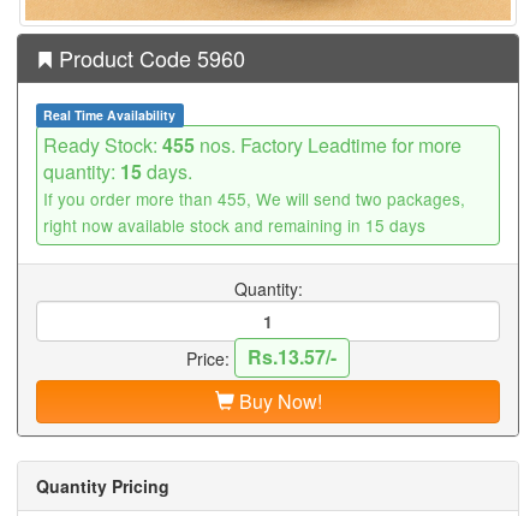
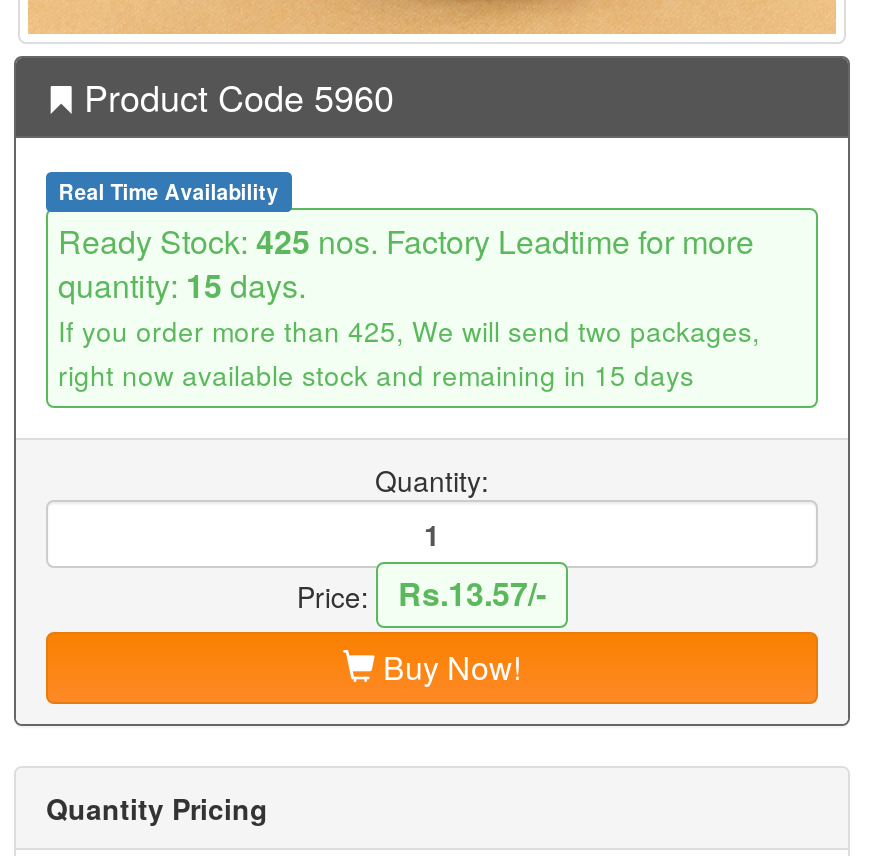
- Ready Stock: 455 nos. Factory Leadtime for more
+ Ready Stock: 425 nos. Factory Leadtime for more

- If you order more than 455, We will send two packages,
+ If you order more than 425, We will send two packages,
